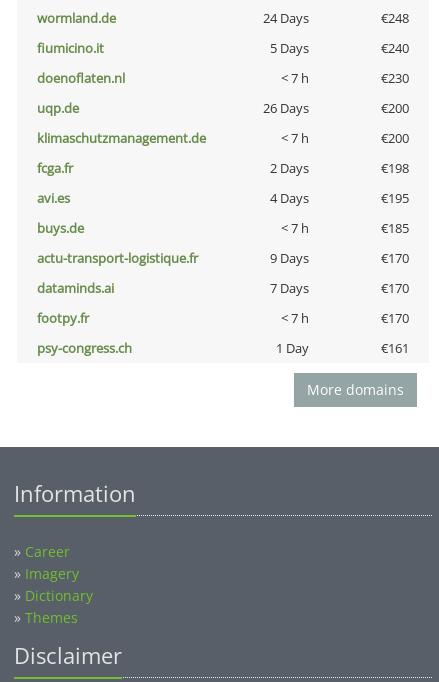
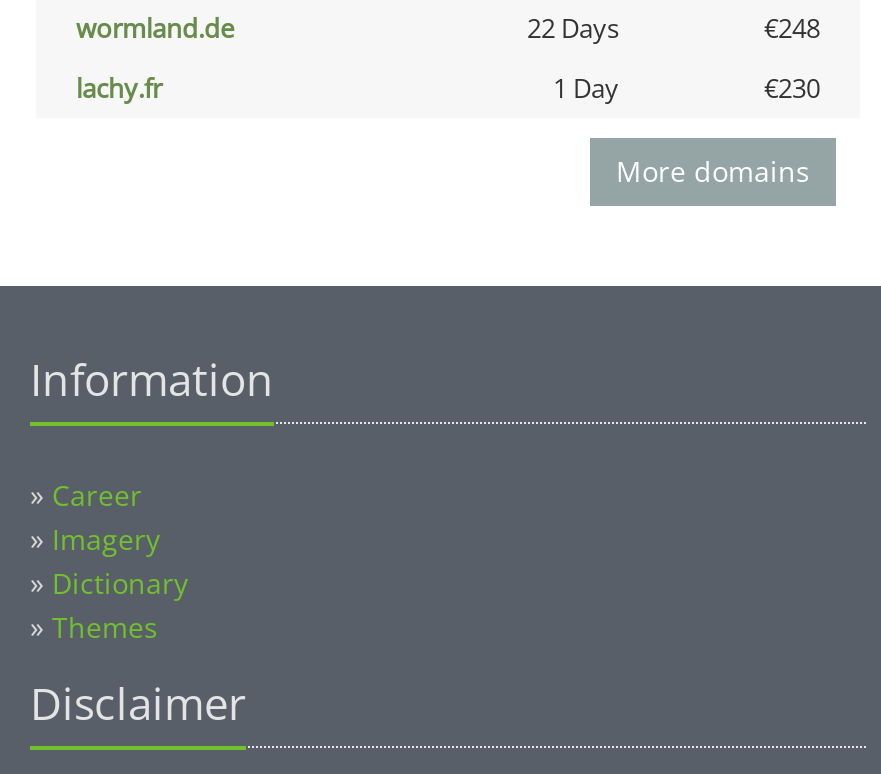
- 24 Days
+ 22 Days

- fiumicino.it
- 5 Days
- €240
- doenoflaten.nl
- < 7 h
+ lachy.fr
+ 1 Day

- uqp.de
- 26 Days
- €200
- klimaschutzmanagement.de
- < 7 h
- €200
- fcga.fr
- 2 Days
- €198
- avi.es
- 4 Days
- €195
- buys.de
- < 7 h
- €185
- actu-transport-logistique.fr
- 9 Days
- €170
- dataminds.ai
- 7 Days
- €170
- footpy.fr
- < 7 h
- €170
- psy-congress.ch
- 1 Day
- €161
